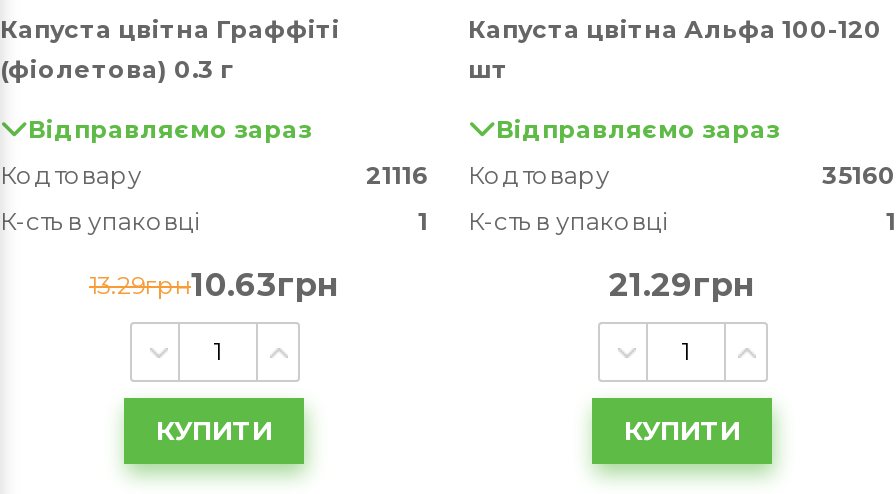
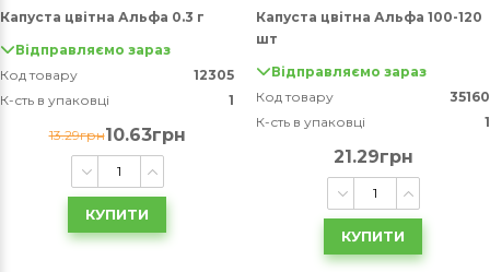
- Капуста цвітна Граффіті
- (фіолетова) 0.3 г
+ Капуста цвітна Альфа 0.3 г

moved up: Відправляємо зараз | Код товару | К-сть в упаковці | 1 | КУПИТИ

- 21116
+ 12305
